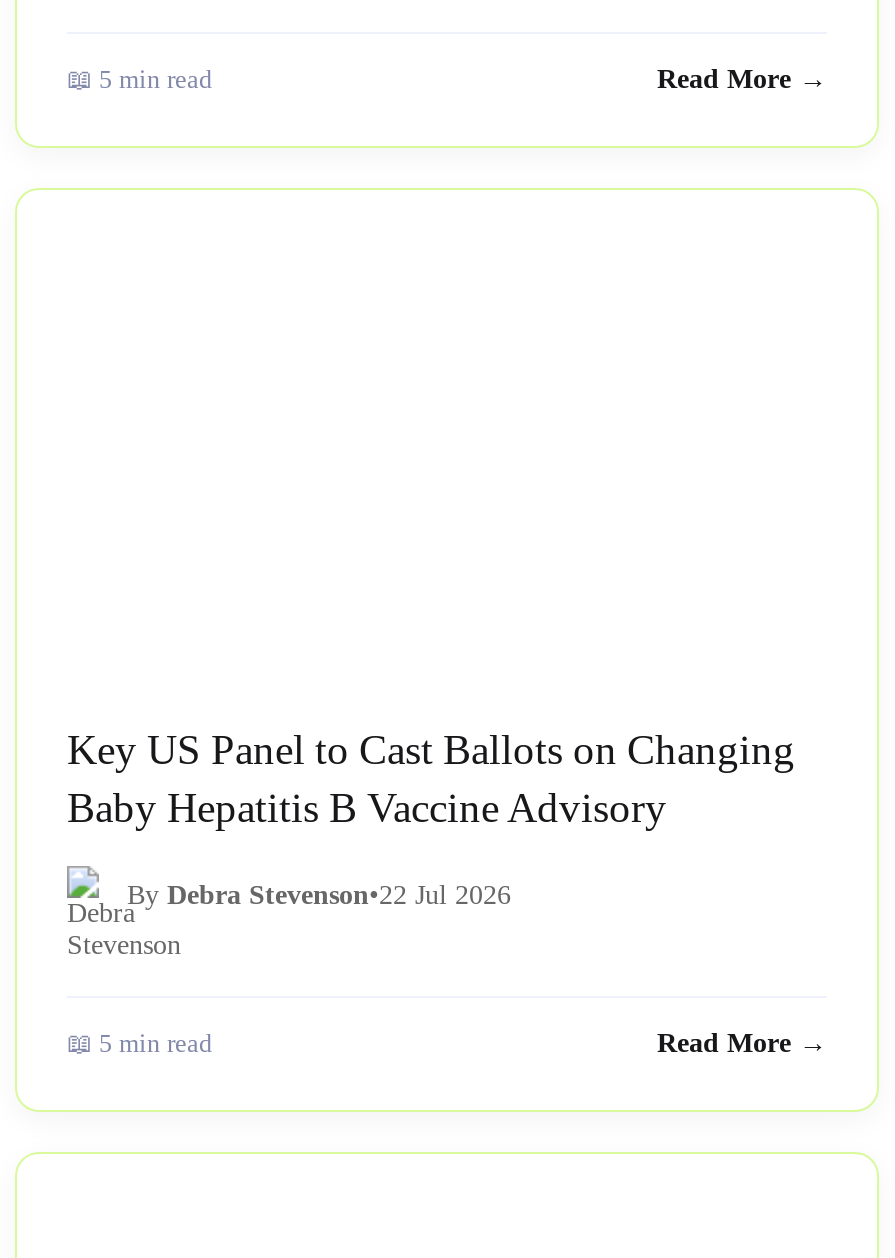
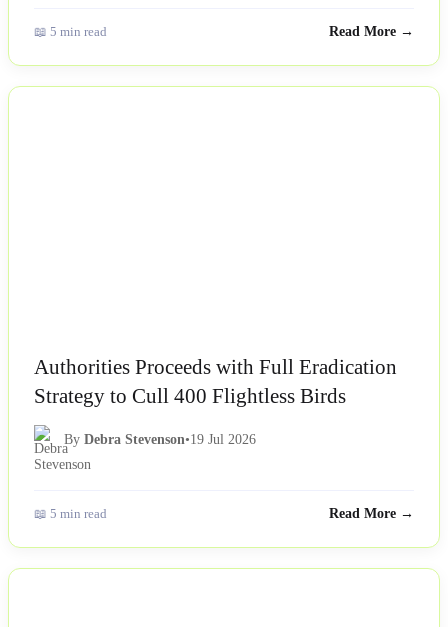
- Key US Panel to Cast Ballots on Changing
- Baby Hepatitis B Vaccine Advisory
+ Authorities Proceeds with Full Eradication
+ Strategy to Cull 400 Flightless Birds

- By Debra Stevenson•22 Jul 2026
+ By Debra Stevenson•19 Jul 2026
